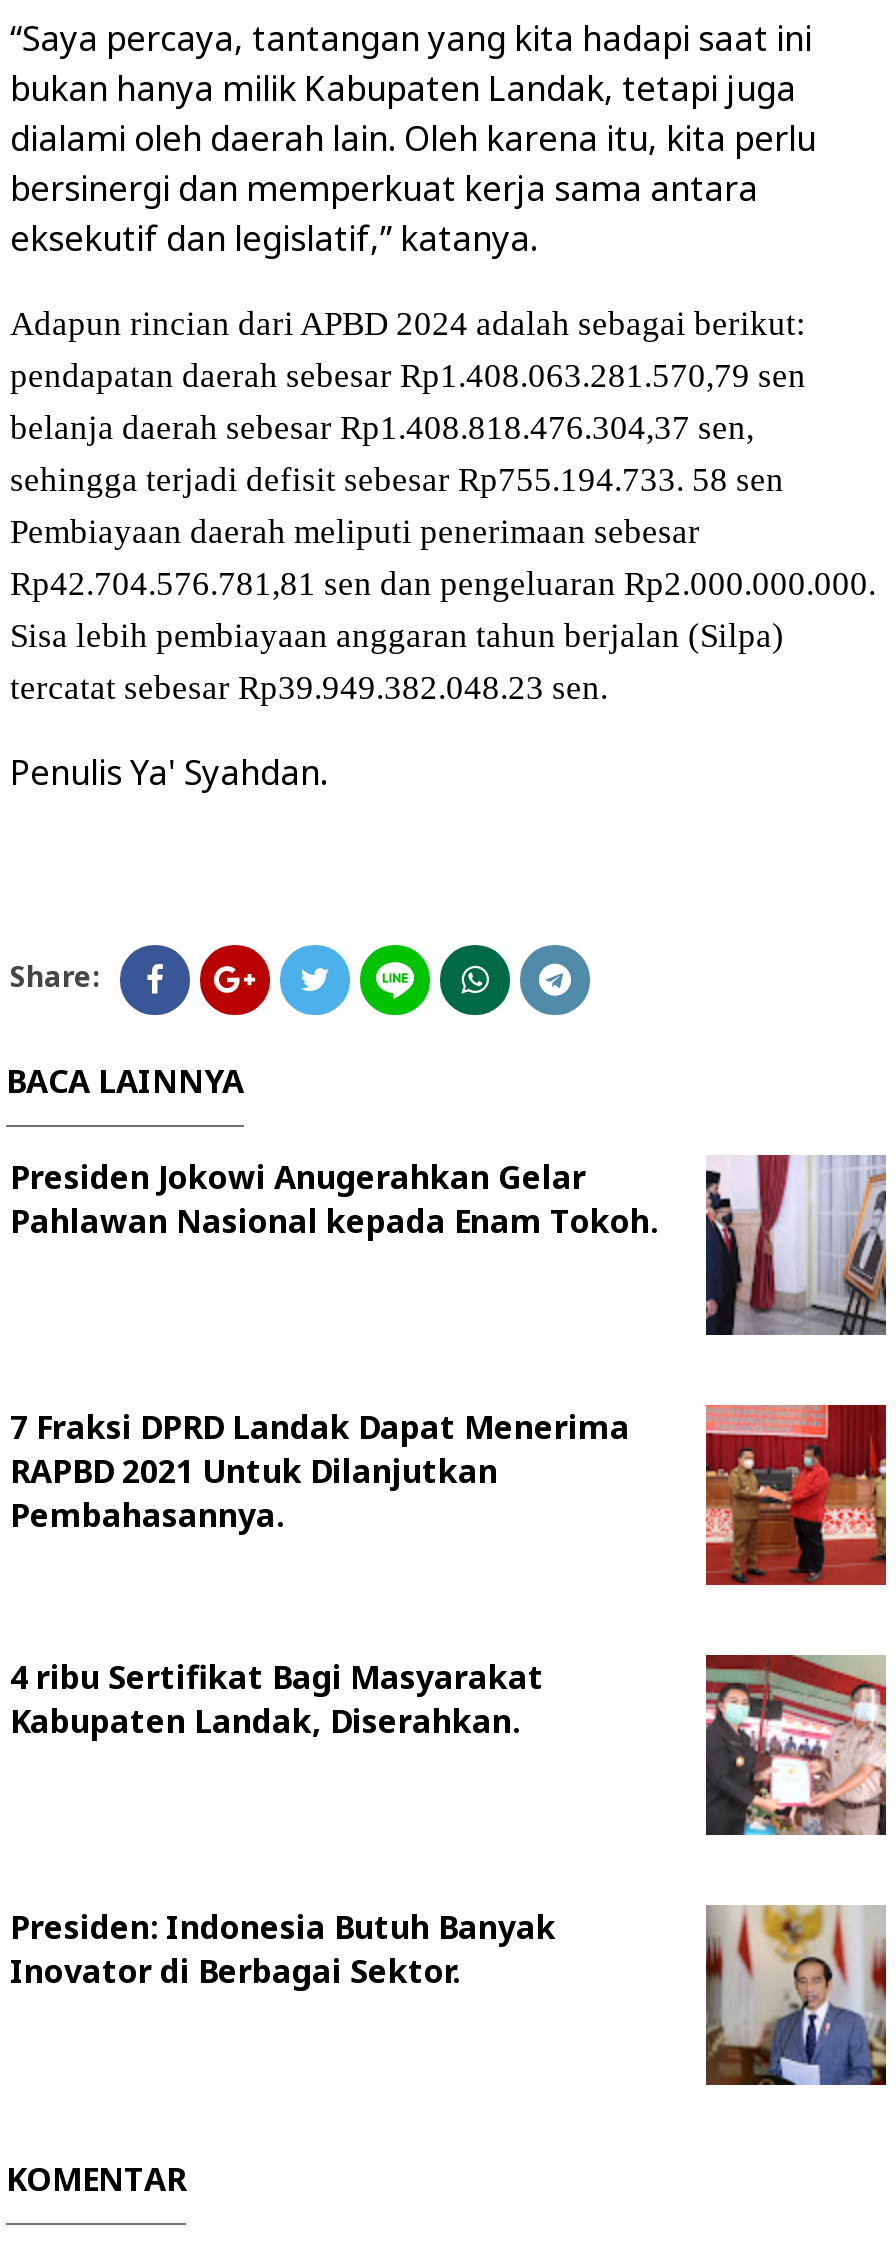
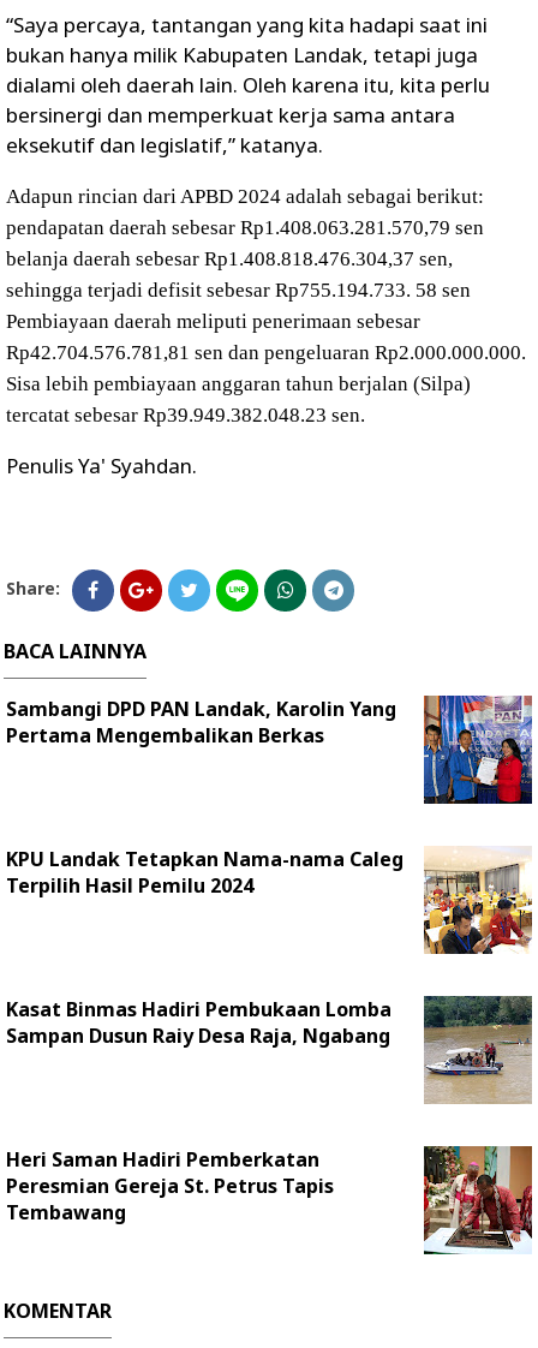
- [image]
- Presiden Jokowi Anugerahkan Gelar
- Pahlawan Nasional kepada Enam Tokoh.
+ [image]
+ Sambangi DPD PAN Landak, Karolin Yang
+ Pertama Mengembalikan Berkas

- [image]
- 7 Fraksi DPRD Landak Dapat Menerima
- RAPBD 2021 Untuk Dilanjutkan
- Pembahasannya.
+ [image]
+ KPU Landak Tetapkan Nama-nama Caleg
+ Terpilih Hasil Pemilu 2024

- 4 ribu Sertifikat Bagi Masyarakat
- Kabupaten Landak, Diserahkan.
+ Kasat Binmas Hadiri Pembukaan Lomba
+ Sampan Dusun Raiy Desa Raja, Ngabang

- [image]
+ [image]

- Presiden: Indonesia Butuh Banyak
- Inovator di Berbagai Sektor.
+ Heri Saman Hadiri Pemberkatan
+ Peresmian Gereja St. Petrus Tapis
+ Tembawang

- [image]
+ [image]
